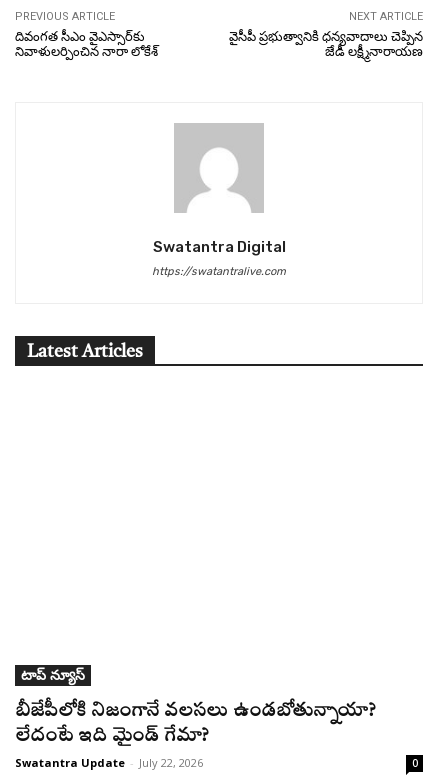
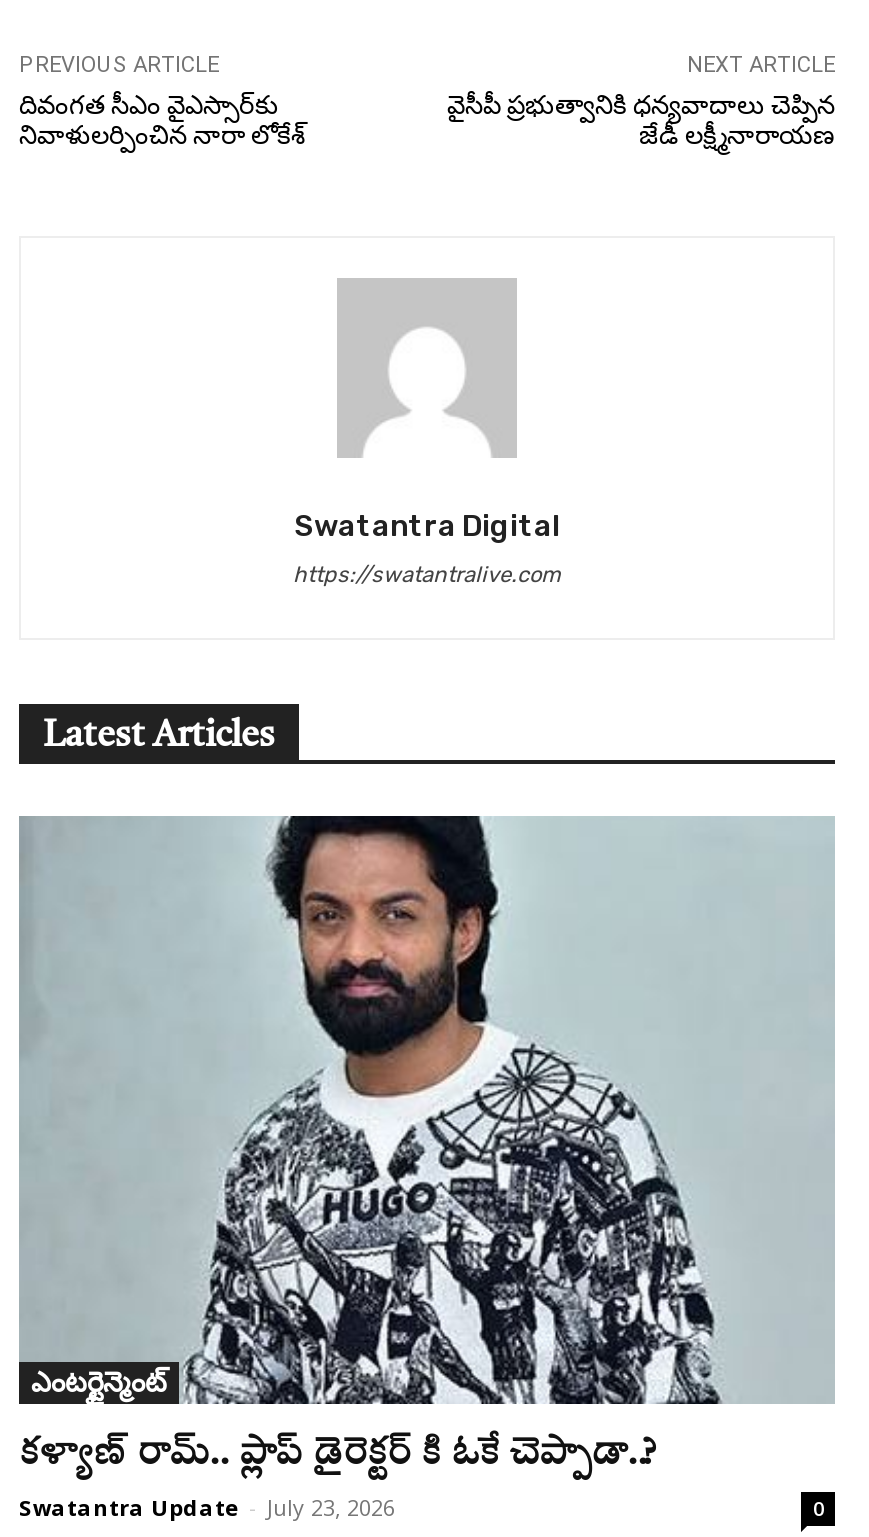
+ [image]

- టాప్ న్యూస్
+ ఎంటర్టైన్మెంట్

- బీజేపీలోకి నిజంగానే వలసలు ఉండబోతున్నాయా?
- లేదంటే ఇది మైండ్ గేమా?
+ కళ్యాణ్ రామ్.. ప్లాప్ డైరెక్టర్ కి ఓకే చెప్పాడా..?

- Swatantra Update - July 22, 2026
+ Swatantra Update - July 23, 2026
